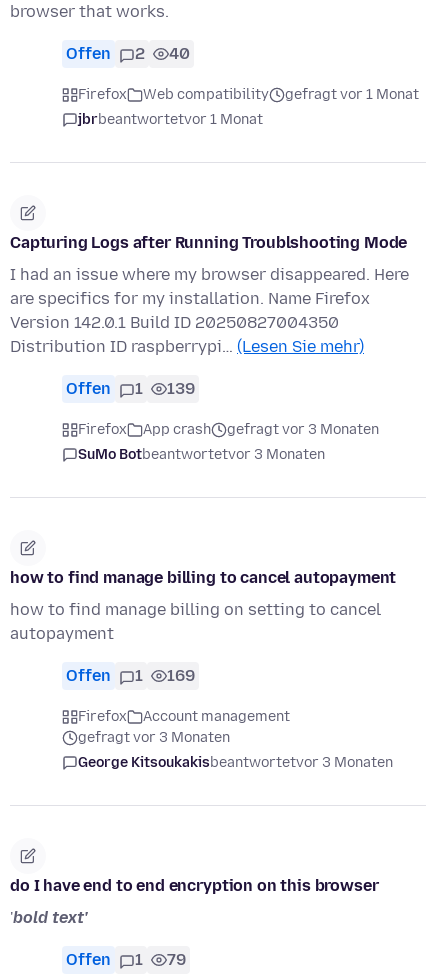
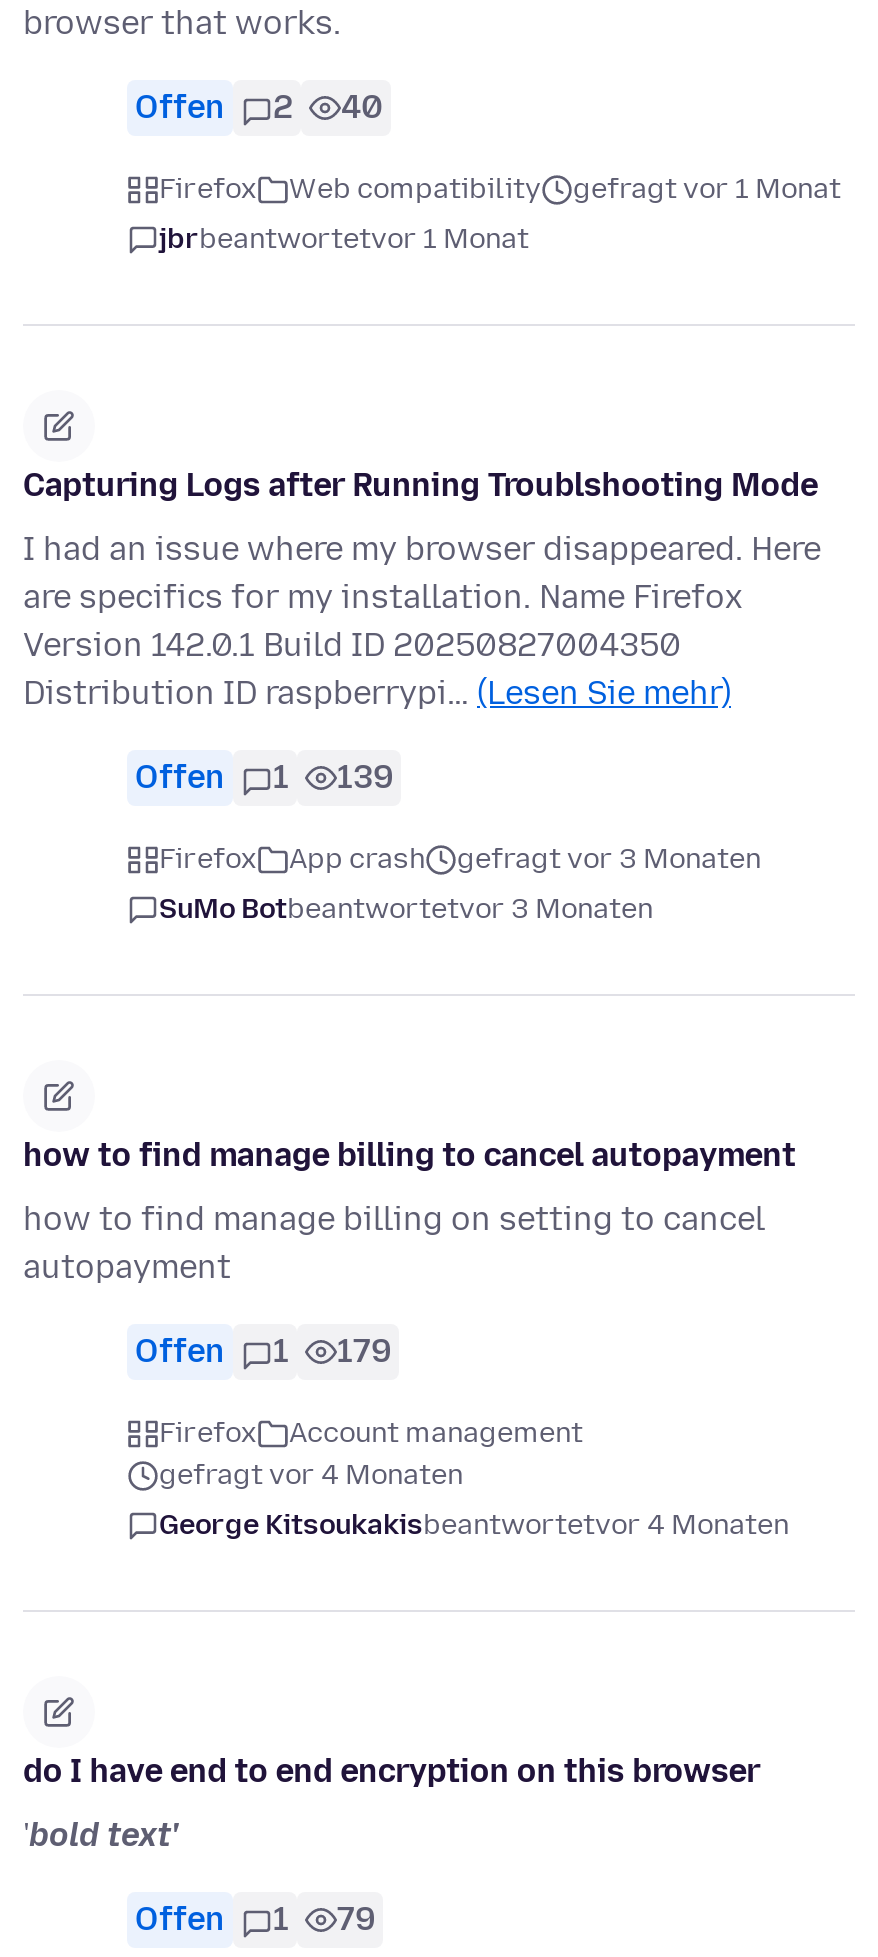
- Offen 1 169
+ Offen 1 179

- gefragt vor 3 Monaten
+ gefragt vor 4 Monaten

- George Kitsoukakisbeantwortetvor 3 Monaten
+ George Kitsoukakisbeantwortetvor 4 Monaten
